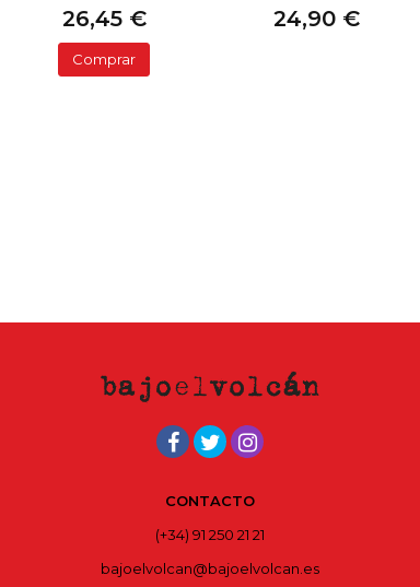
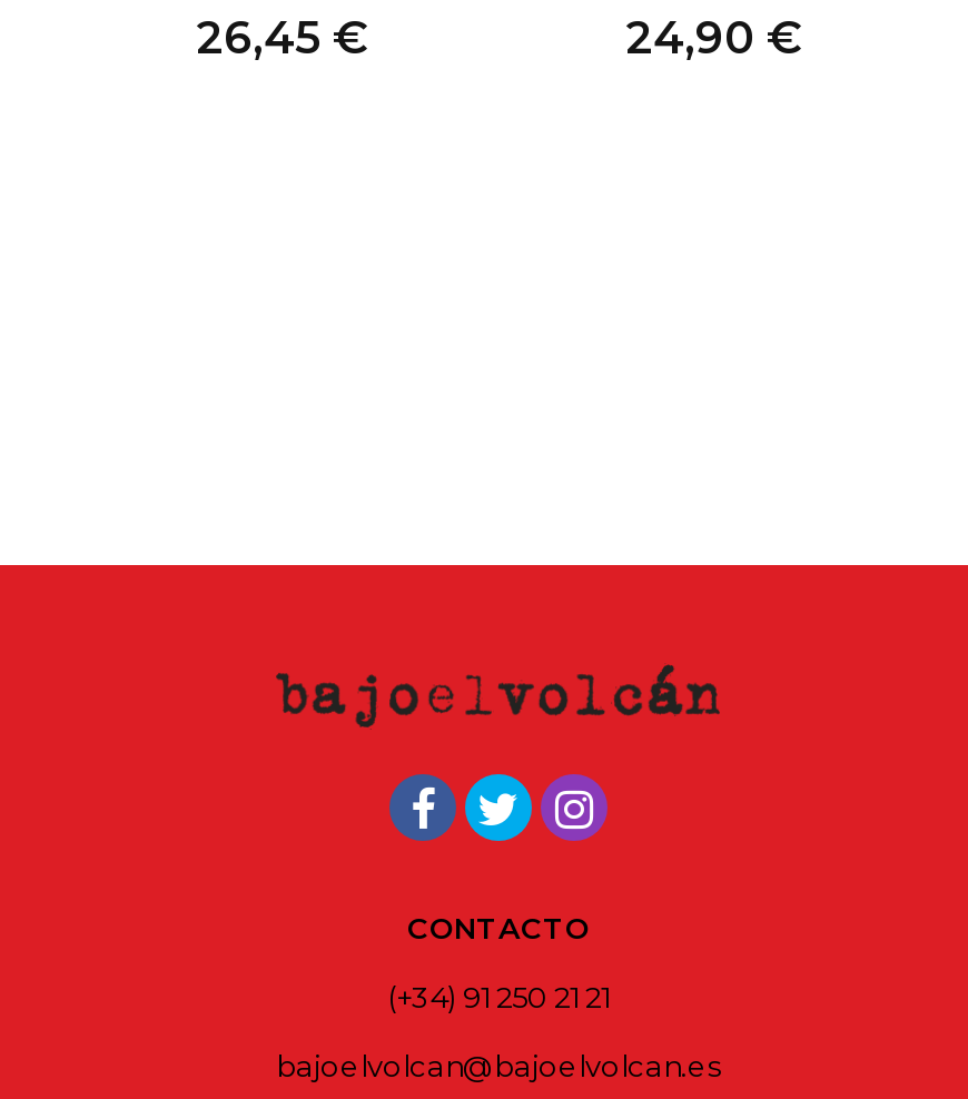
- Comprar
